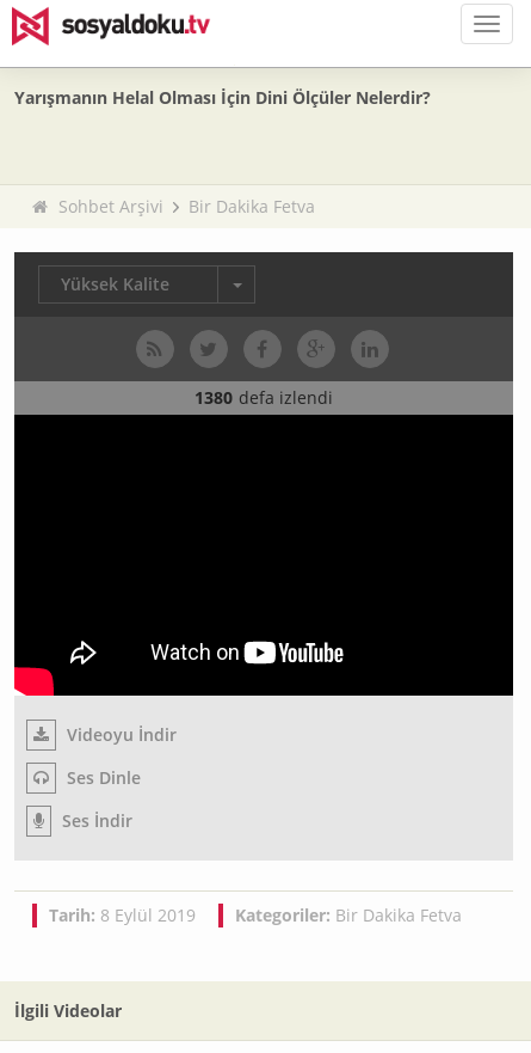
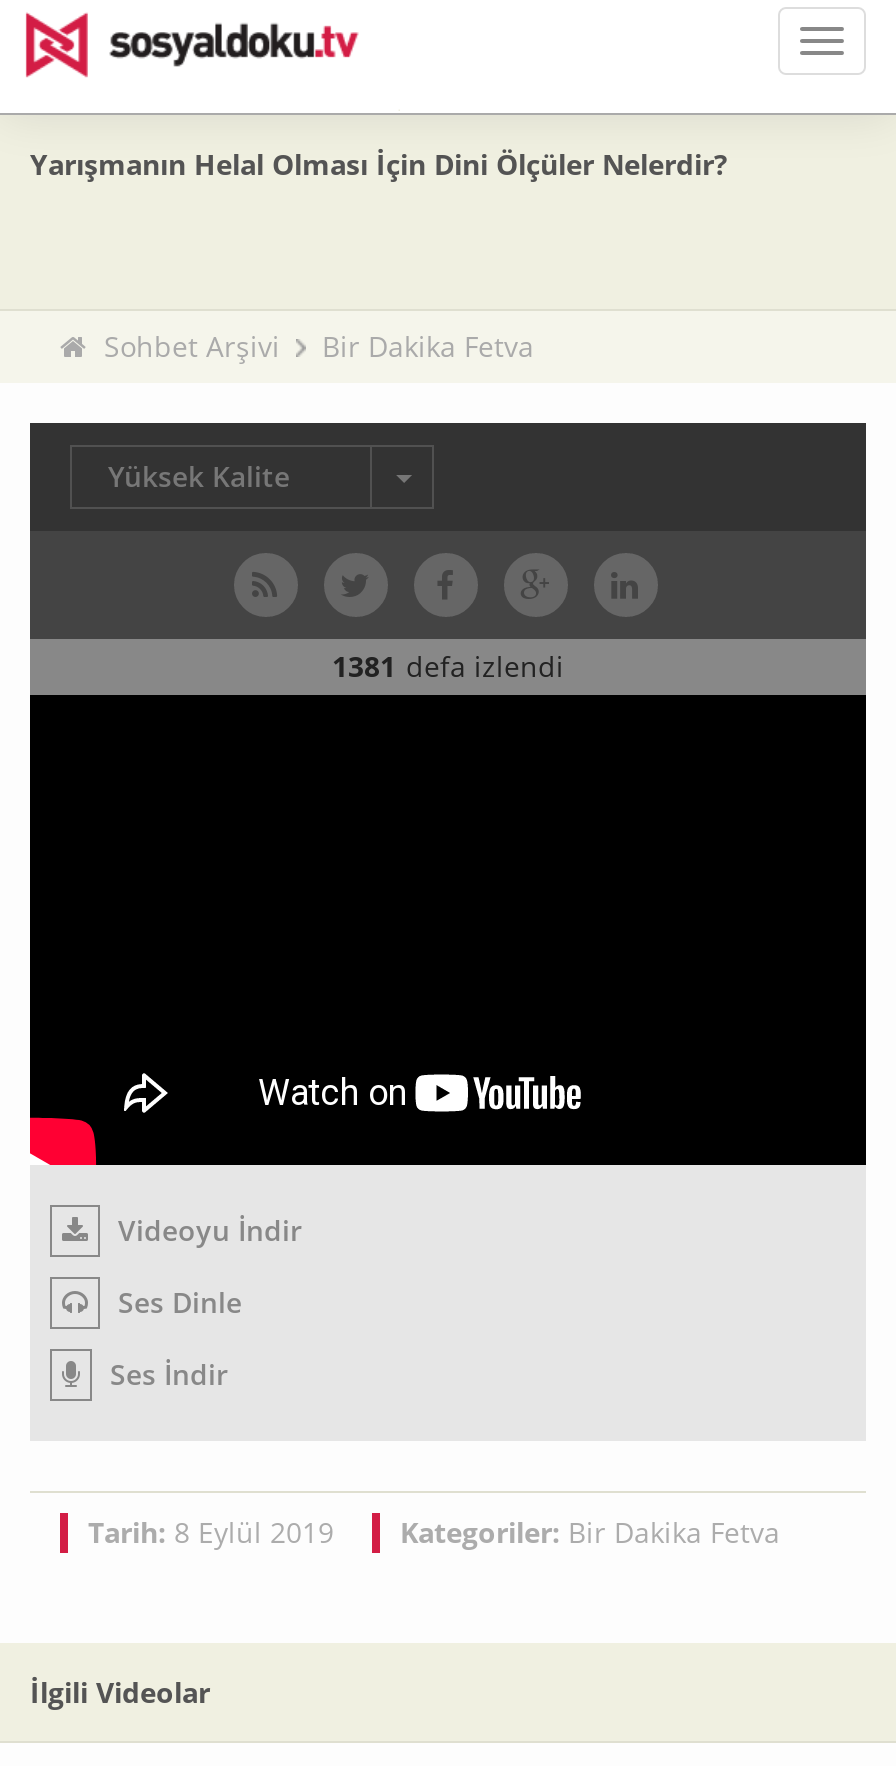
- 1380 defa izlendi
+ 1381 defa izlendi
